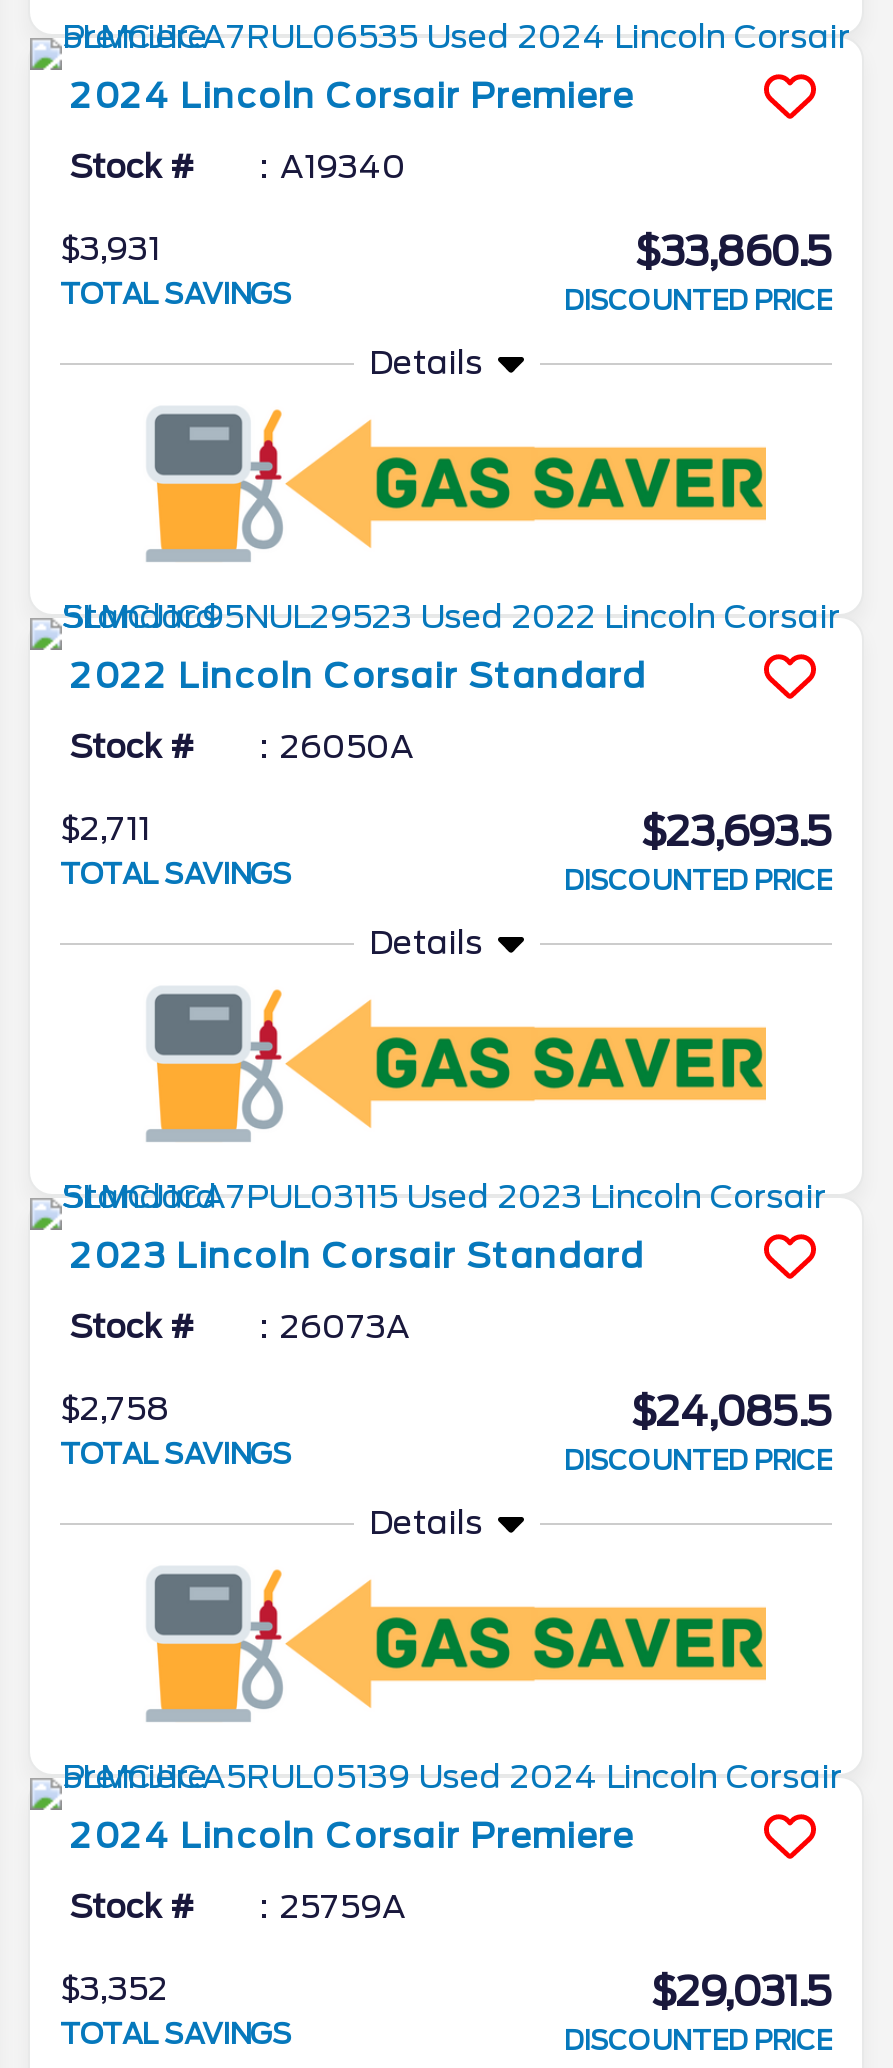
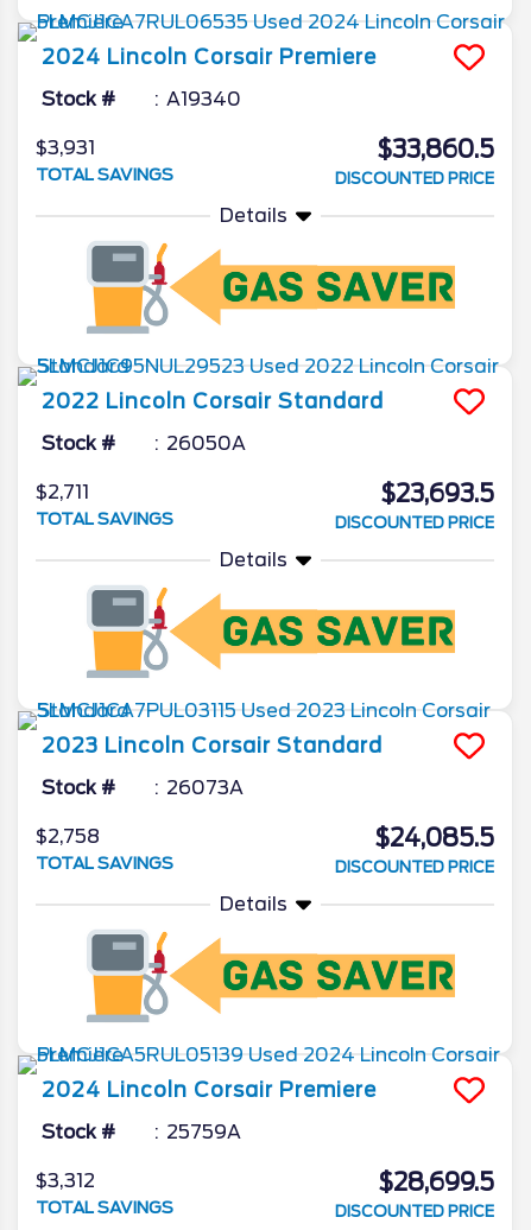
- $3,352
+ $3,312

- $29,031.5
+ $28,699.5
